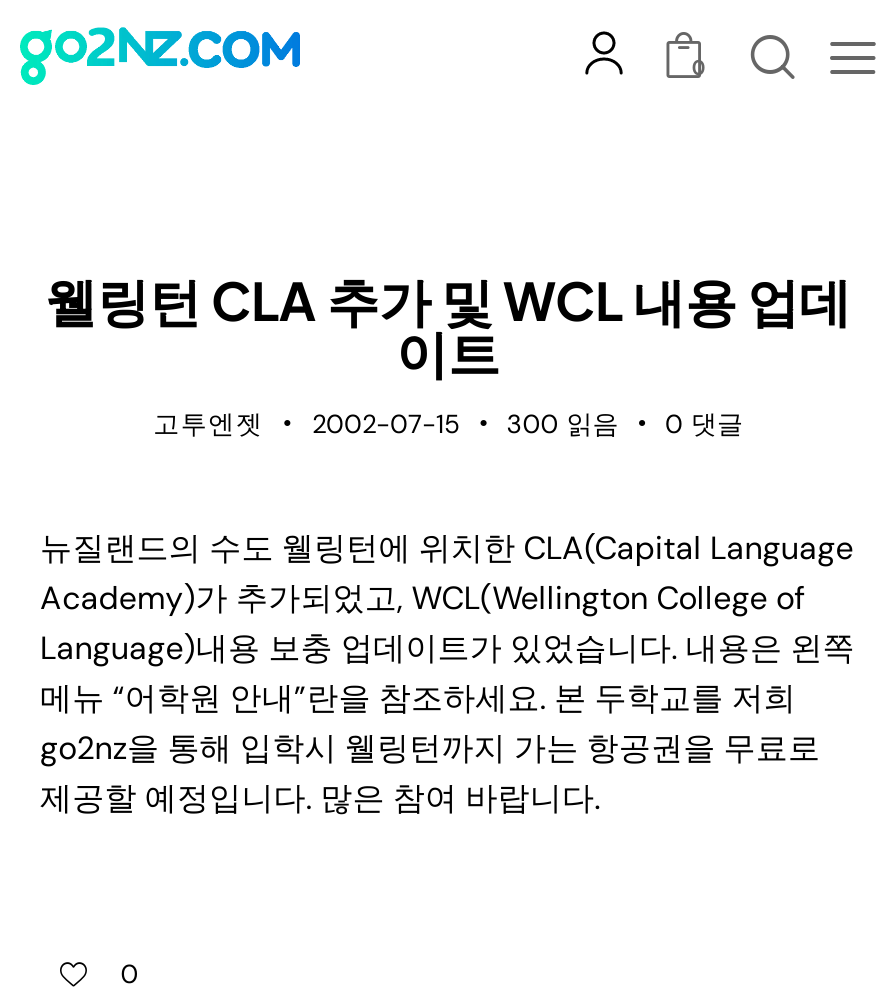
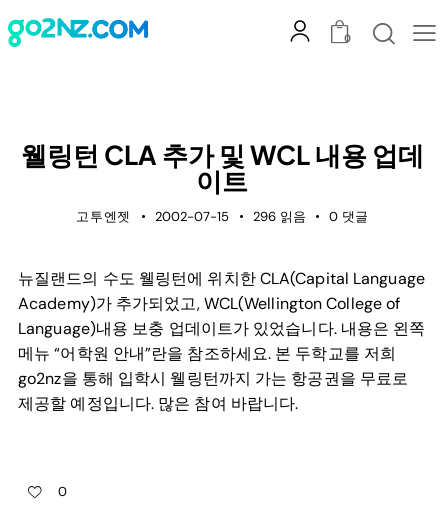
- 고투엔젯 2002-07-15 300 읽음 0 댓글
+ 고투엔젯 2002-07-15 296 읽음 0 댓글
